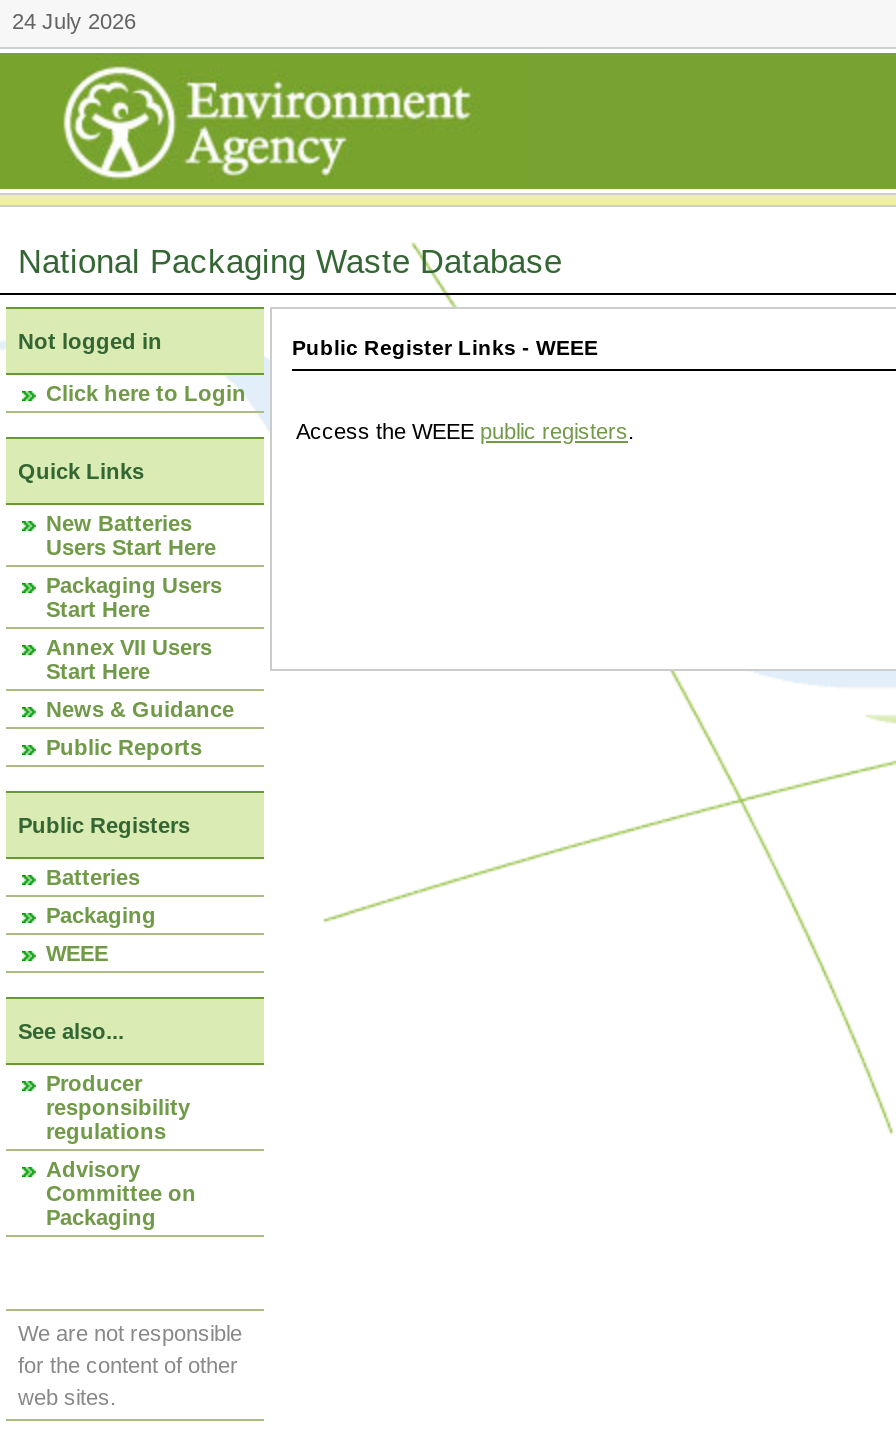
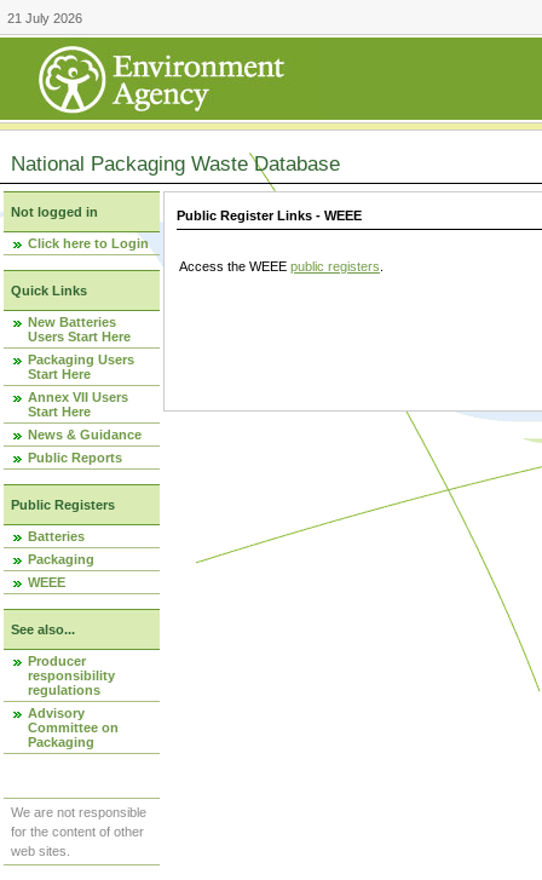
- 24 July 2026
+ 21 July 2026
